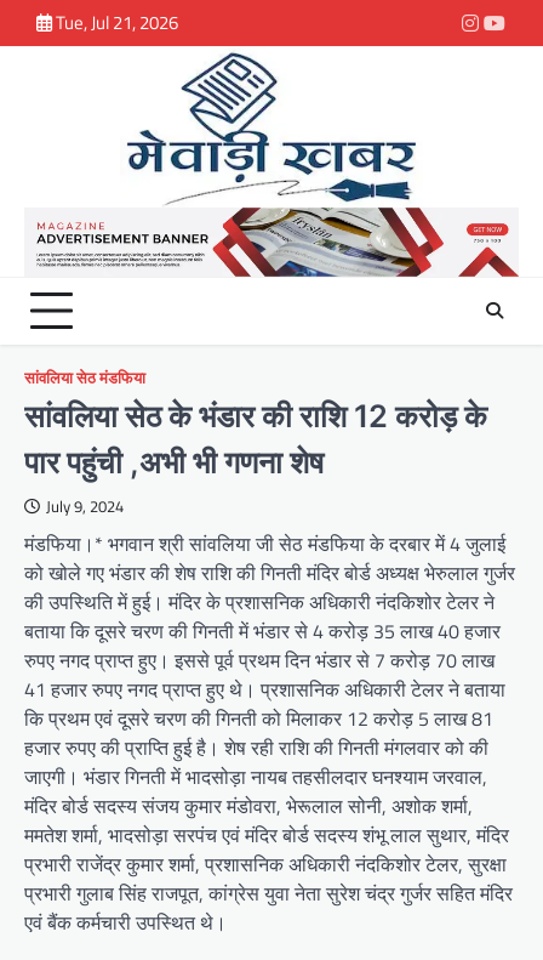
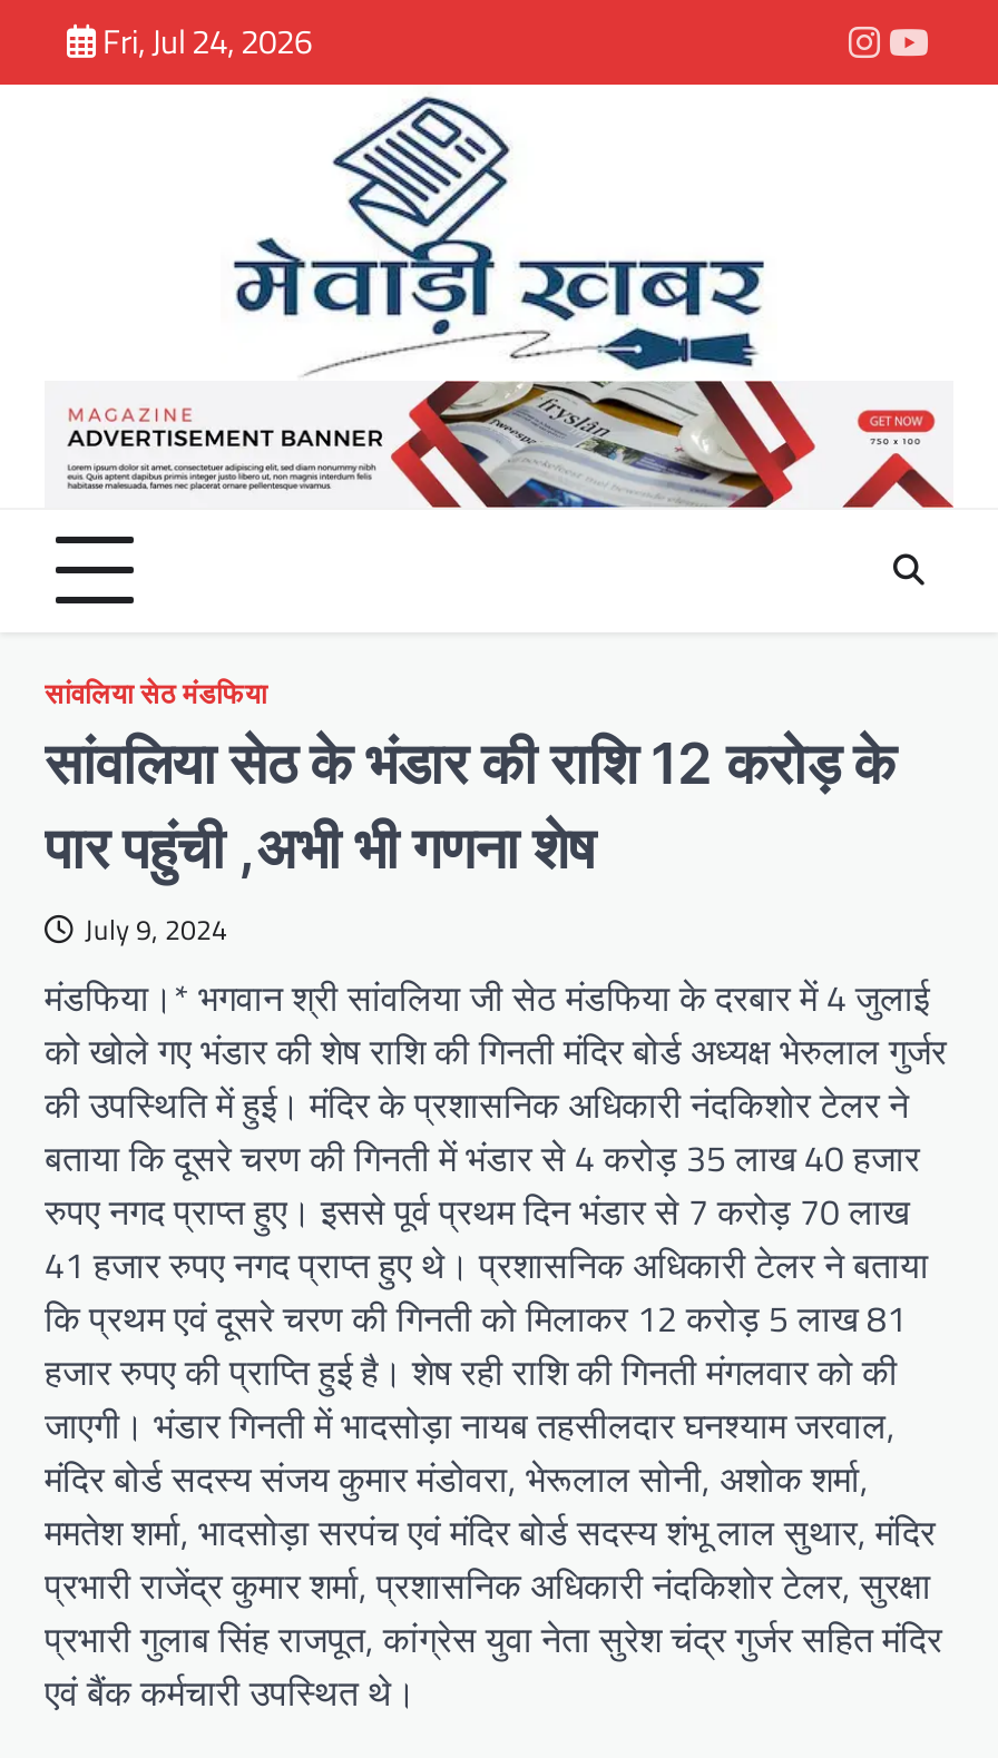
- Tue, Jul 21, 2026
+ Fri, Jul 24, 2026
